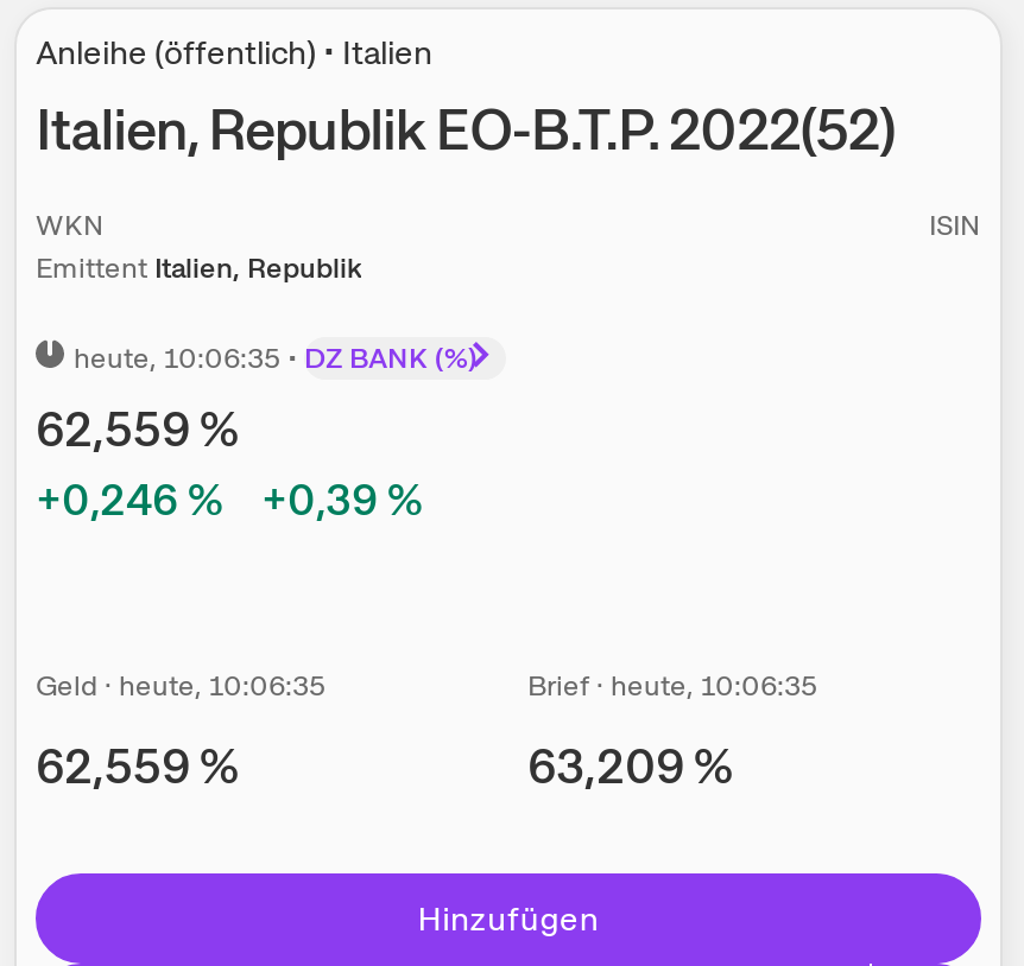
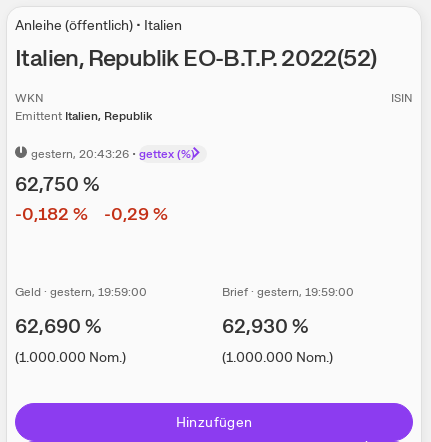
- heute, 10:06:35 • DZ BANK (%)
- 62,559 %
- +0,246 %
- +0,39 %
+ gestern, 20:43:26 • gettex (%)
+ 62,750 %
+ -0,182 %
+ -0,29 %

- Geld · heute, 10:06:35
+ Geld · gestern, 19:59:00

- Brief · heute, 10:06:35
+ Brief · gestern, 19:59:00

- 62,559 %
+ 62,690 %
+ (1.000.000 Nom.)

- 63,209 %
+ 62,930 %
+ (1.000.000 Nom.)
